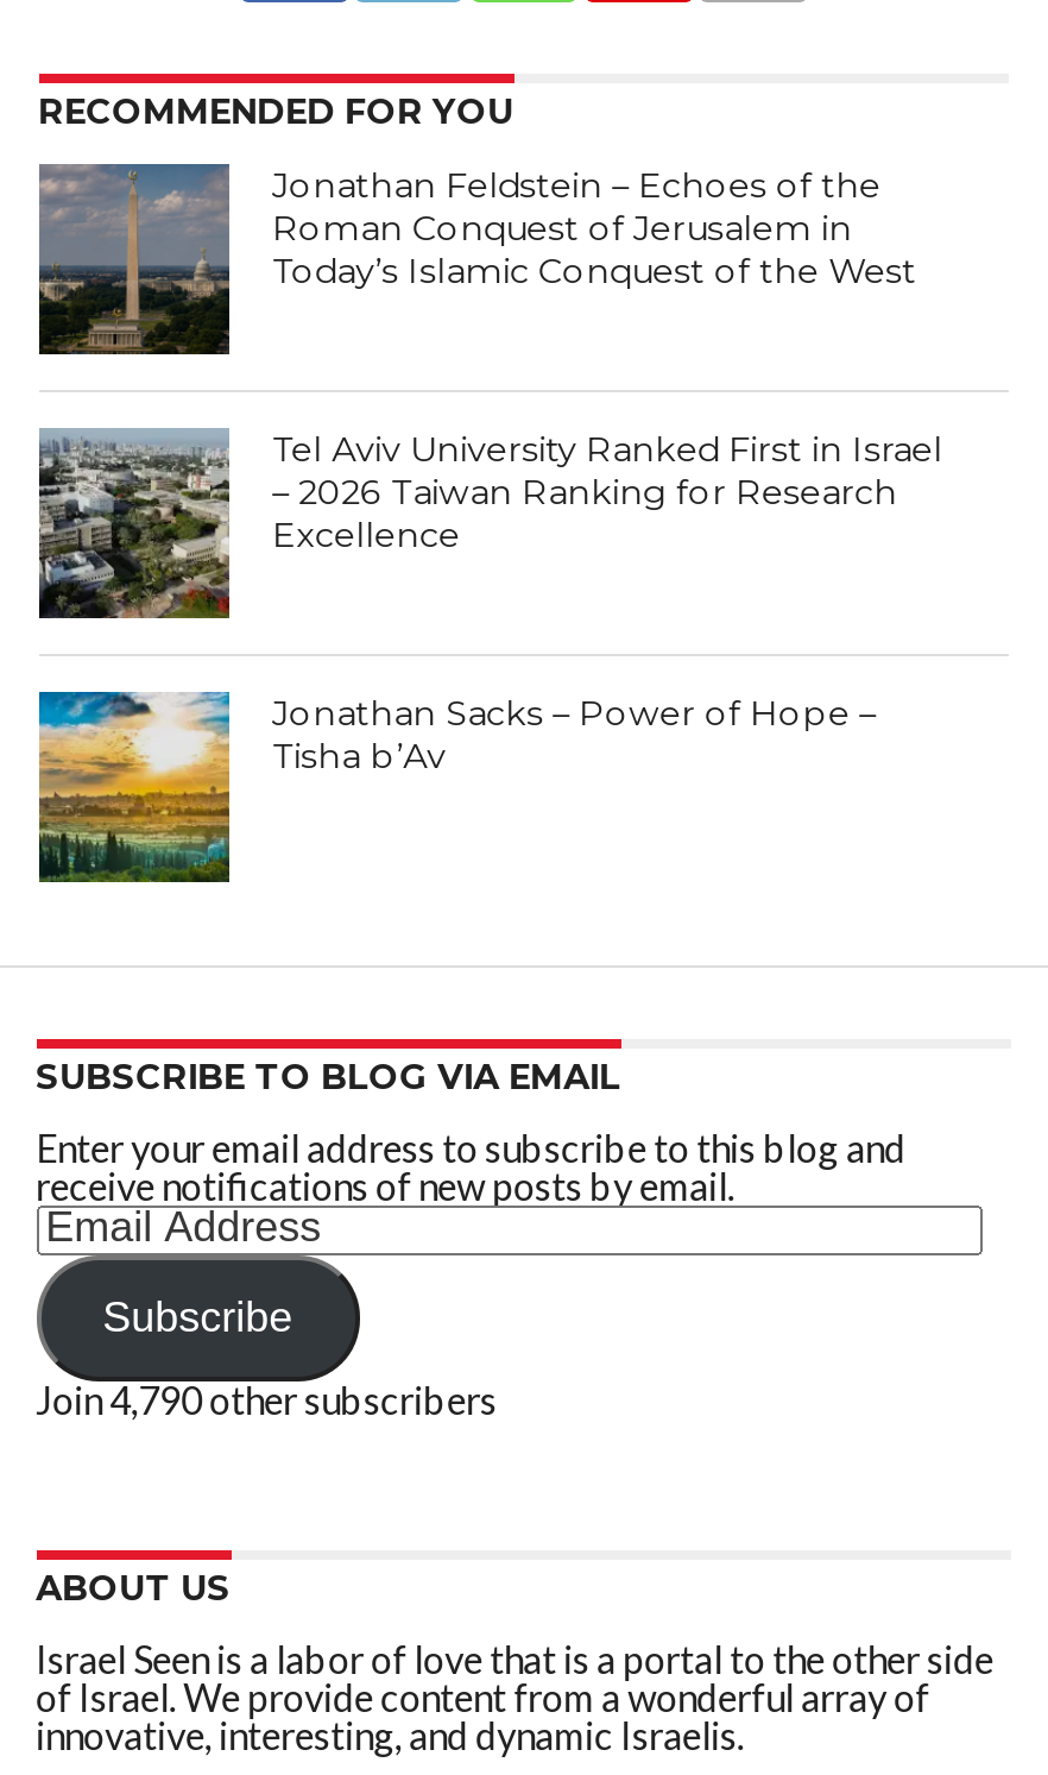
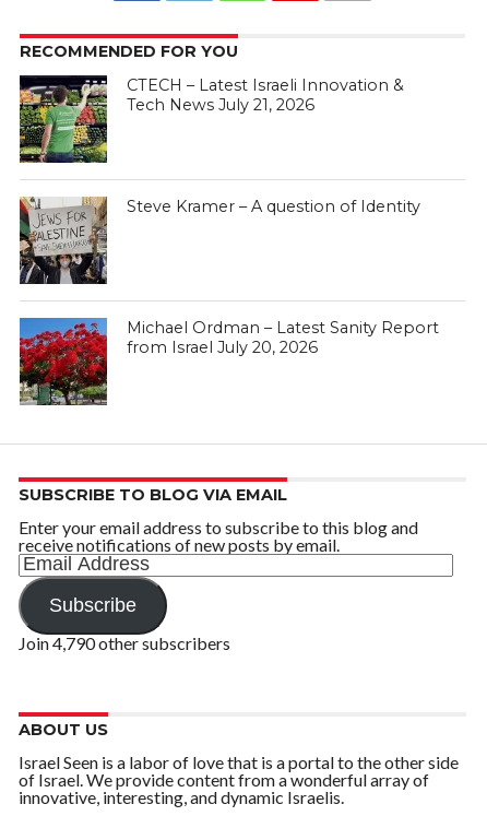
- [image]
- Jonathan Feldstein – Echoes of the
- Roman Conquest of Jerusalem in
- Today’s Islamic Conquest of the West
+ [image]
+ CTECH – Latest Israeli Innovation &
+ Tech News July 21, 2026

- [image]
- Tel Aviv University Ranked First in Israel
- – 2026 Taiwan Ranking for Research
- Excellence
+ [image]
+ Steve Kramer – A question of Identity

- [image]
- Jonathan Sacks – Power of Hope –
- Tisha b’Av
+ [image]
+ Michael Ordman – Latest Sanity Report
+ from Israel July 20, 2026
